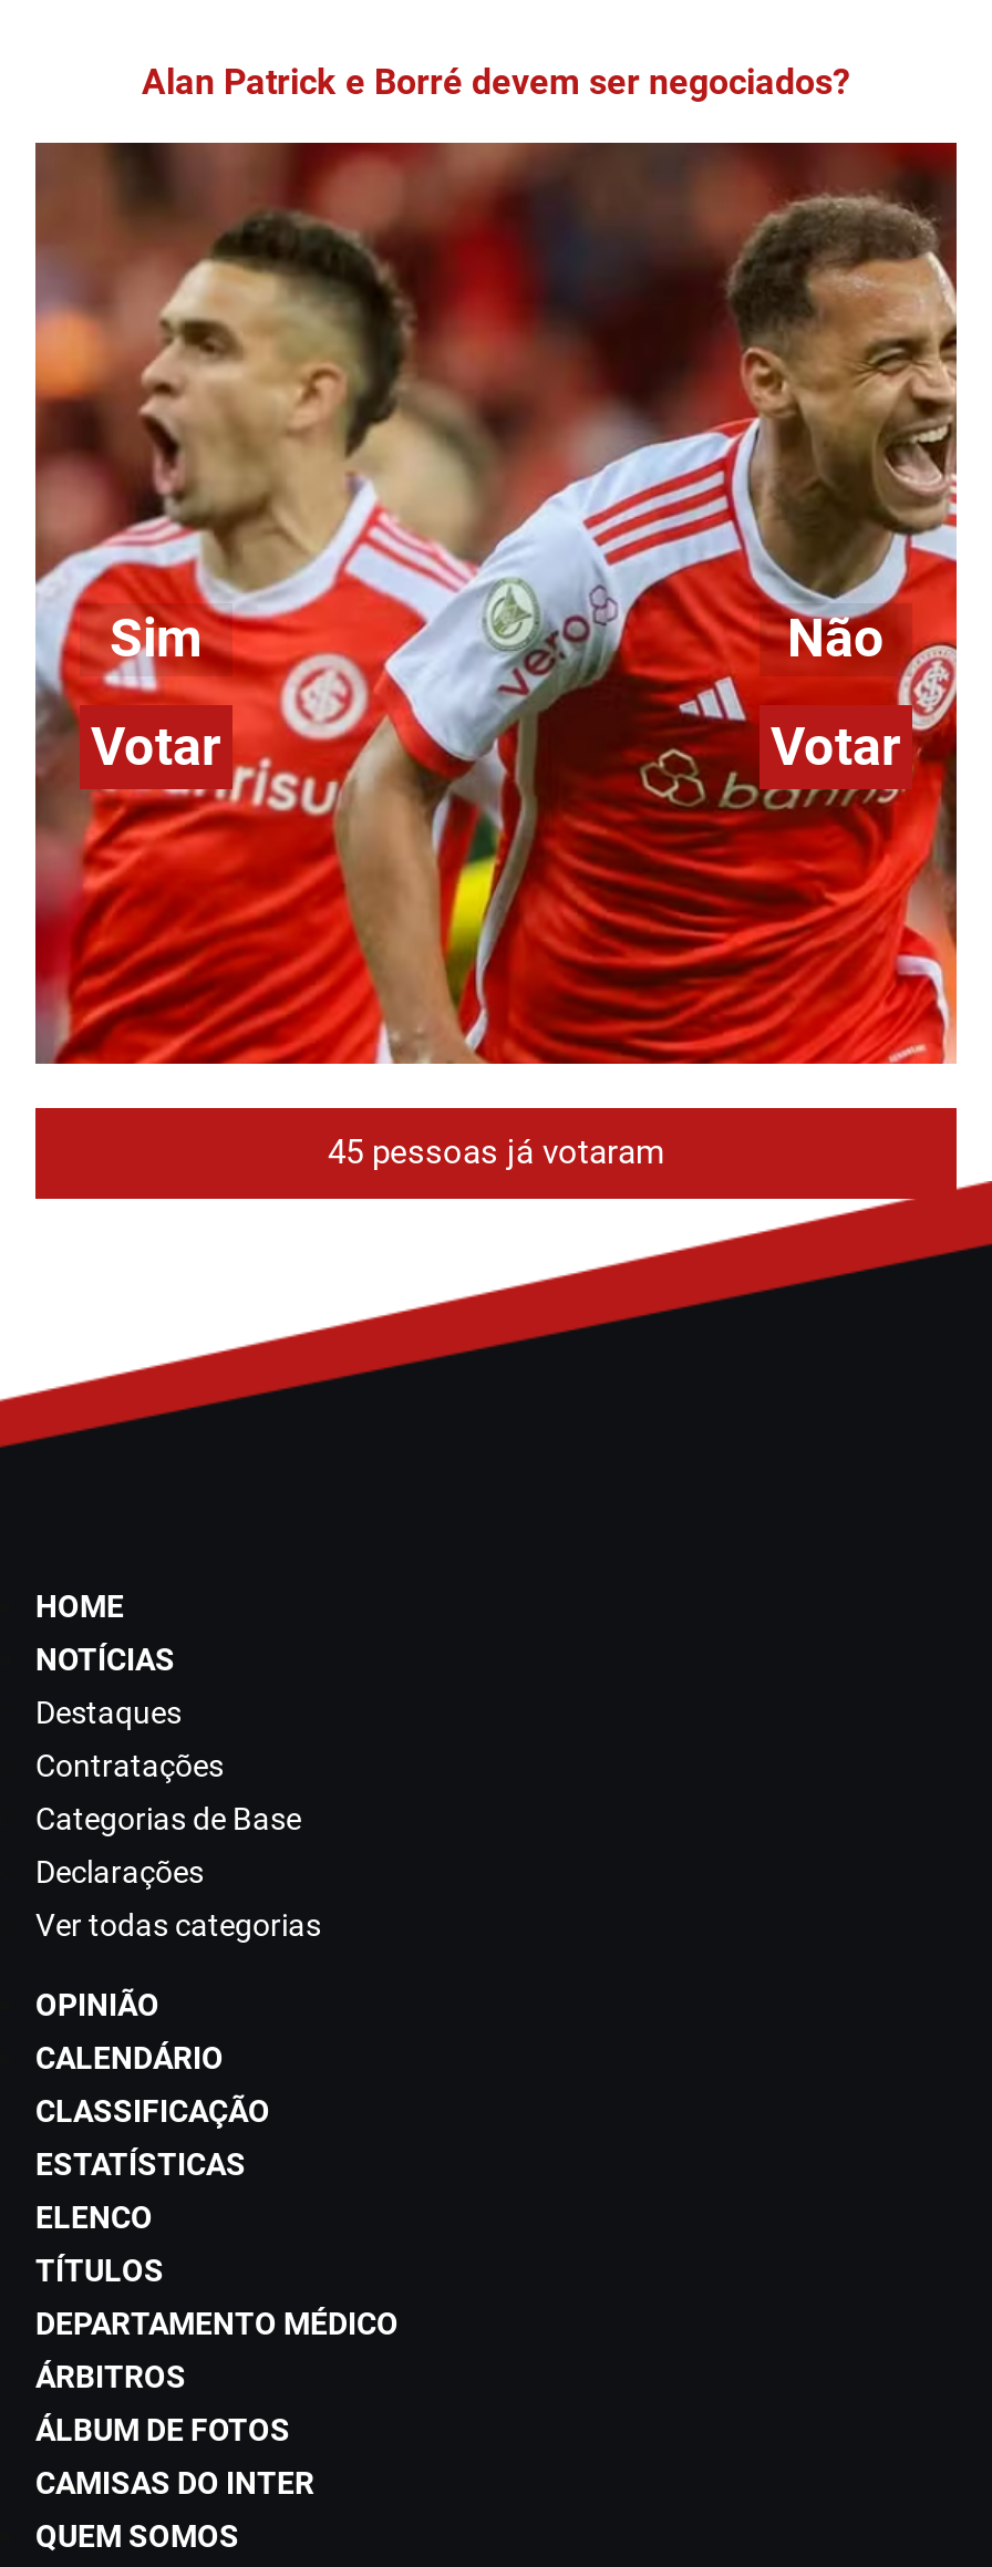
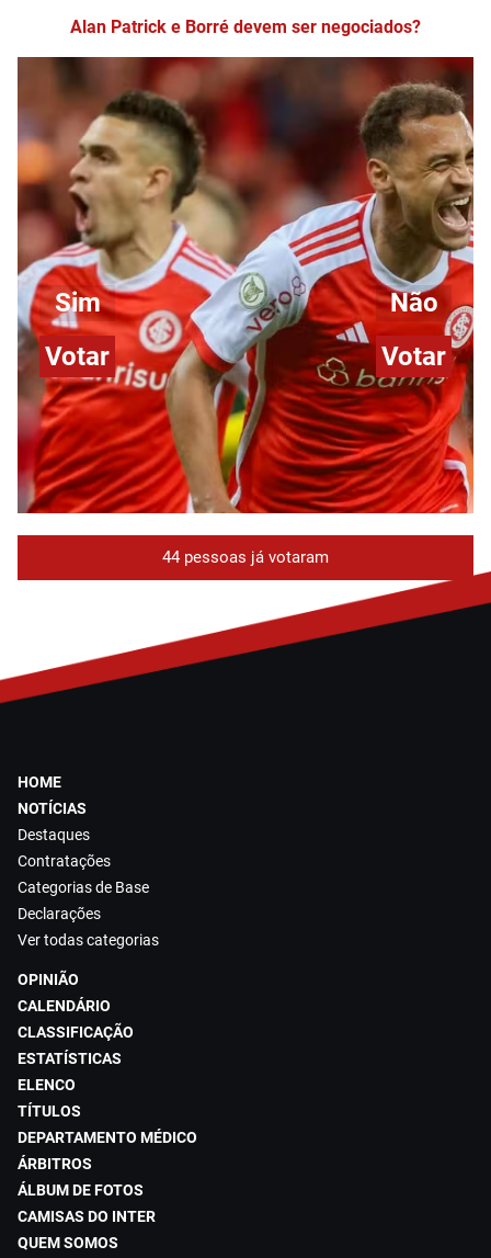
- 45 pessoas já votaram
+ 44 pessoas já votaram
